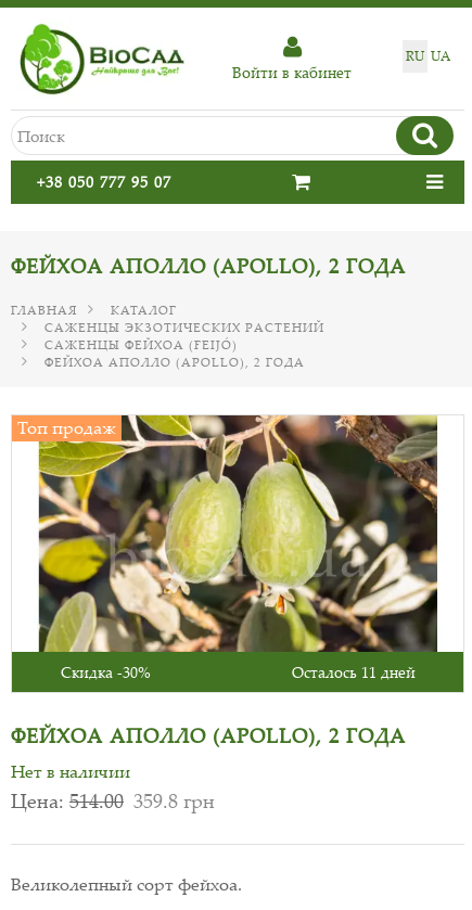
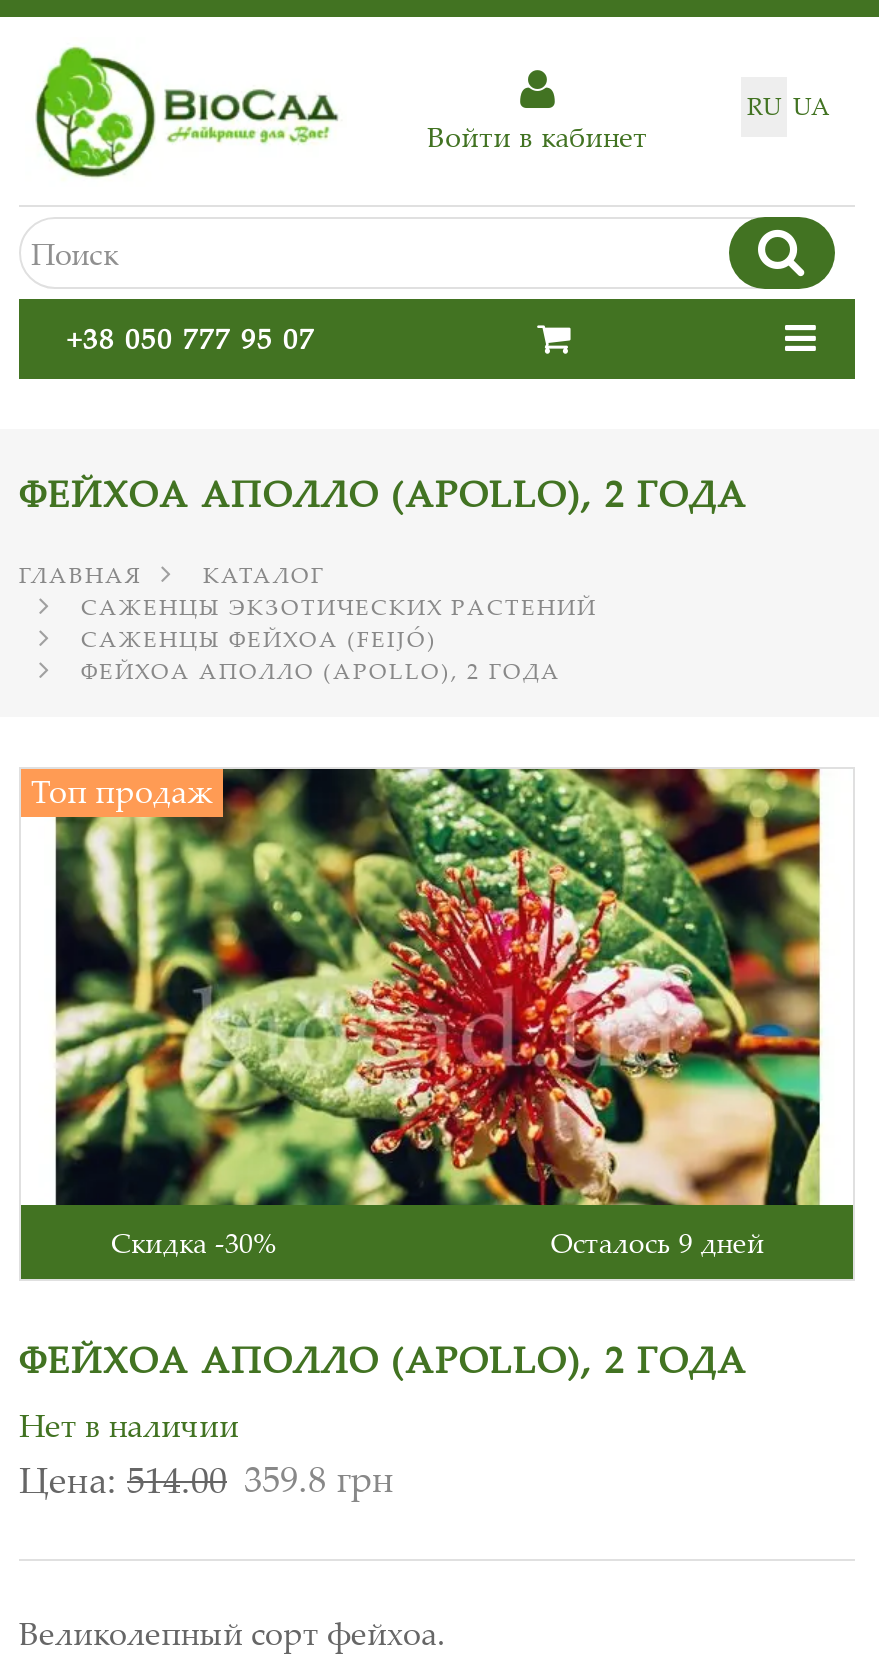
- [image]
- Осталось 11 дней
+ [image]
+ Осталось 9 дней
